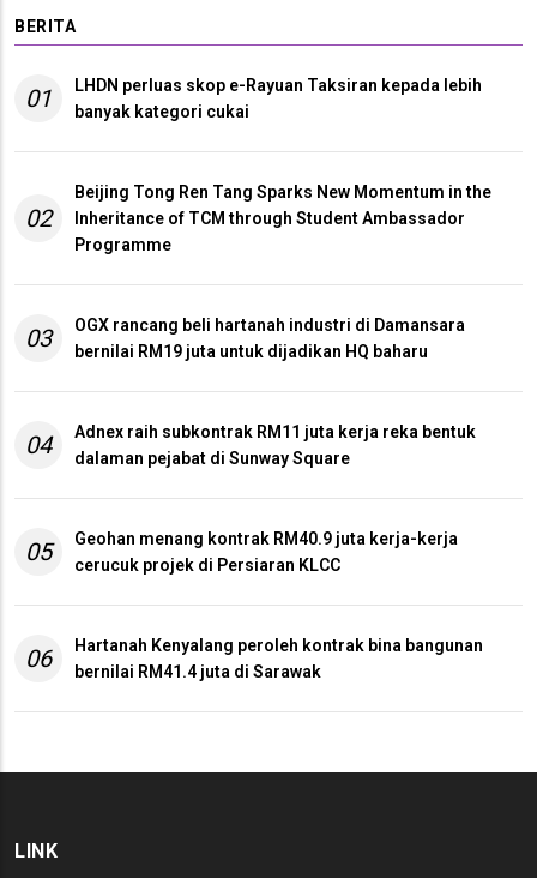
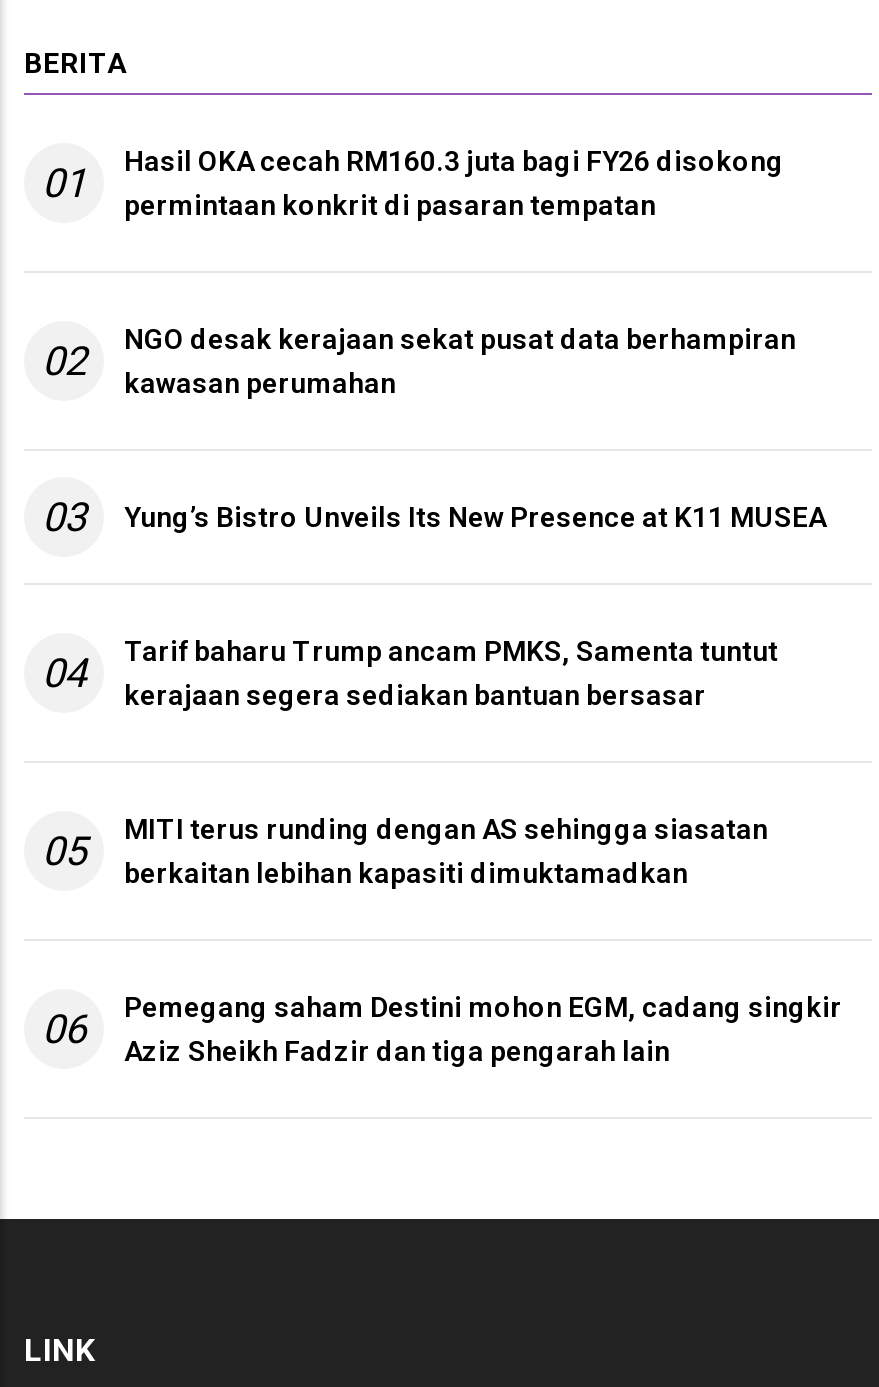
- LHDN perluas skop e-Rayuan Taksiran kepada lebih
- banyak kategori cukai
+ Hasil OKA cecah RM160.3 juta bagi FY26 disokong
+ permintaan konkrit di pasaran tempatan

- Beijing Tong Ren Tang Sparks New Momentum in the
- Inheritance of TCM through Student Ambassador
- Programme
+ NGO desak kerajaan sekat pusat data berhampiran
+ kawasan perumahan

- OGX rancang beli hartanah industri di Damansara
- bernilai RM19 juta untuk dijadikan HQ baharu
+ Yung’s Bistro Unveils Its New Presence at K11 MUSEA

- Adnex raih subkontrak RM11 juta kerja reka bentuk
- dalaman pejabat di Sunway Square
+ Tarif baharu Trump ancam PMKS, Samenta tuntut
+ kerajaan segera sediakan bantuan bersasar

- Geohan menang kontrak RM40.9 juta kerja-kerja
- cerucuk projek di Persiaran KLCC
+ MITI terus runding dengan AS sehingga siasatan
+ berkaitan lebihan kapasiti dimuktamadkan

- Hartanah Kenyalang peroleh kontrak bina bangunan
- bernilai RM41.4 juta di Sarawak
+ Pemegang saham Destini mohon EGM, cadang singkir
+ Aziz Sheikh Fadzir dan tiga pengarah lain
